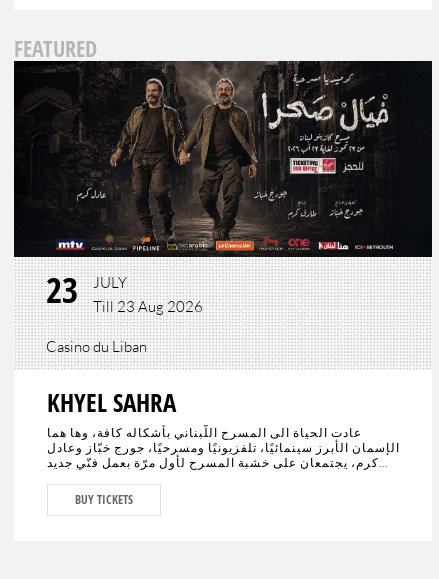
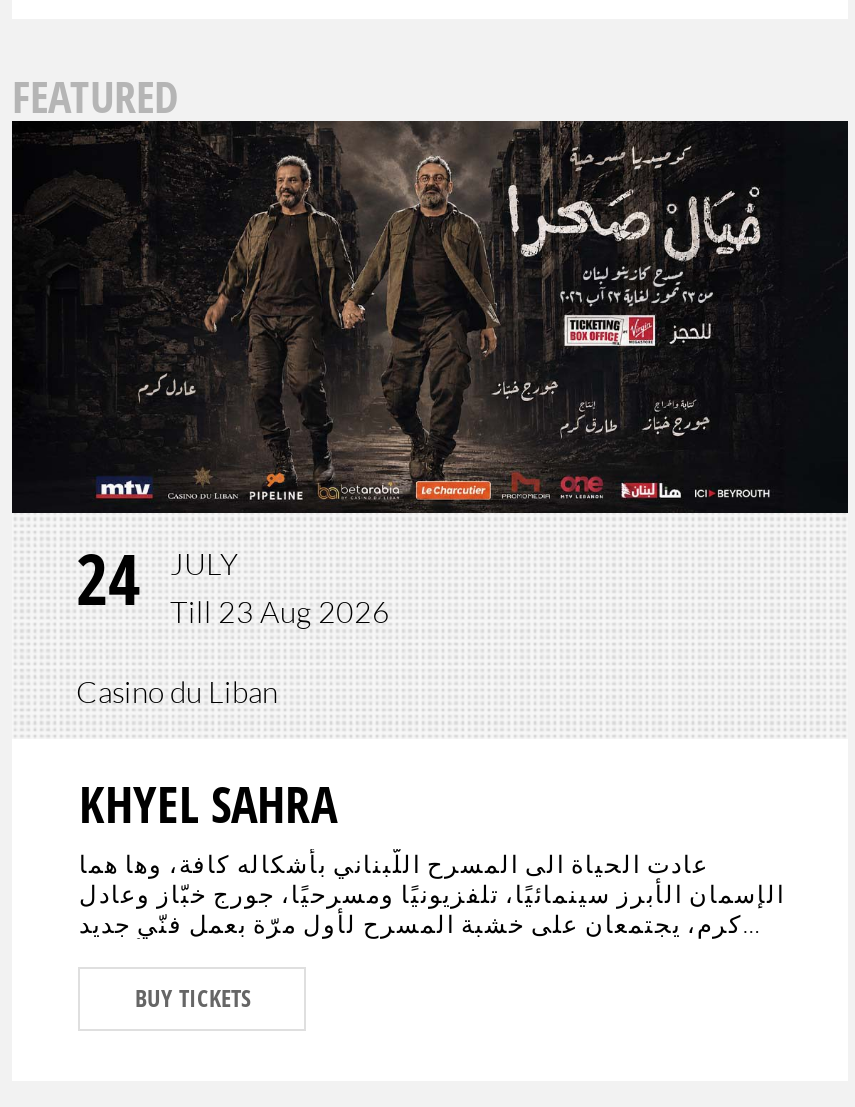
- 23 JULY Till 23 Aug 2026
+ 24 JULY Till 23 Aug 2026
